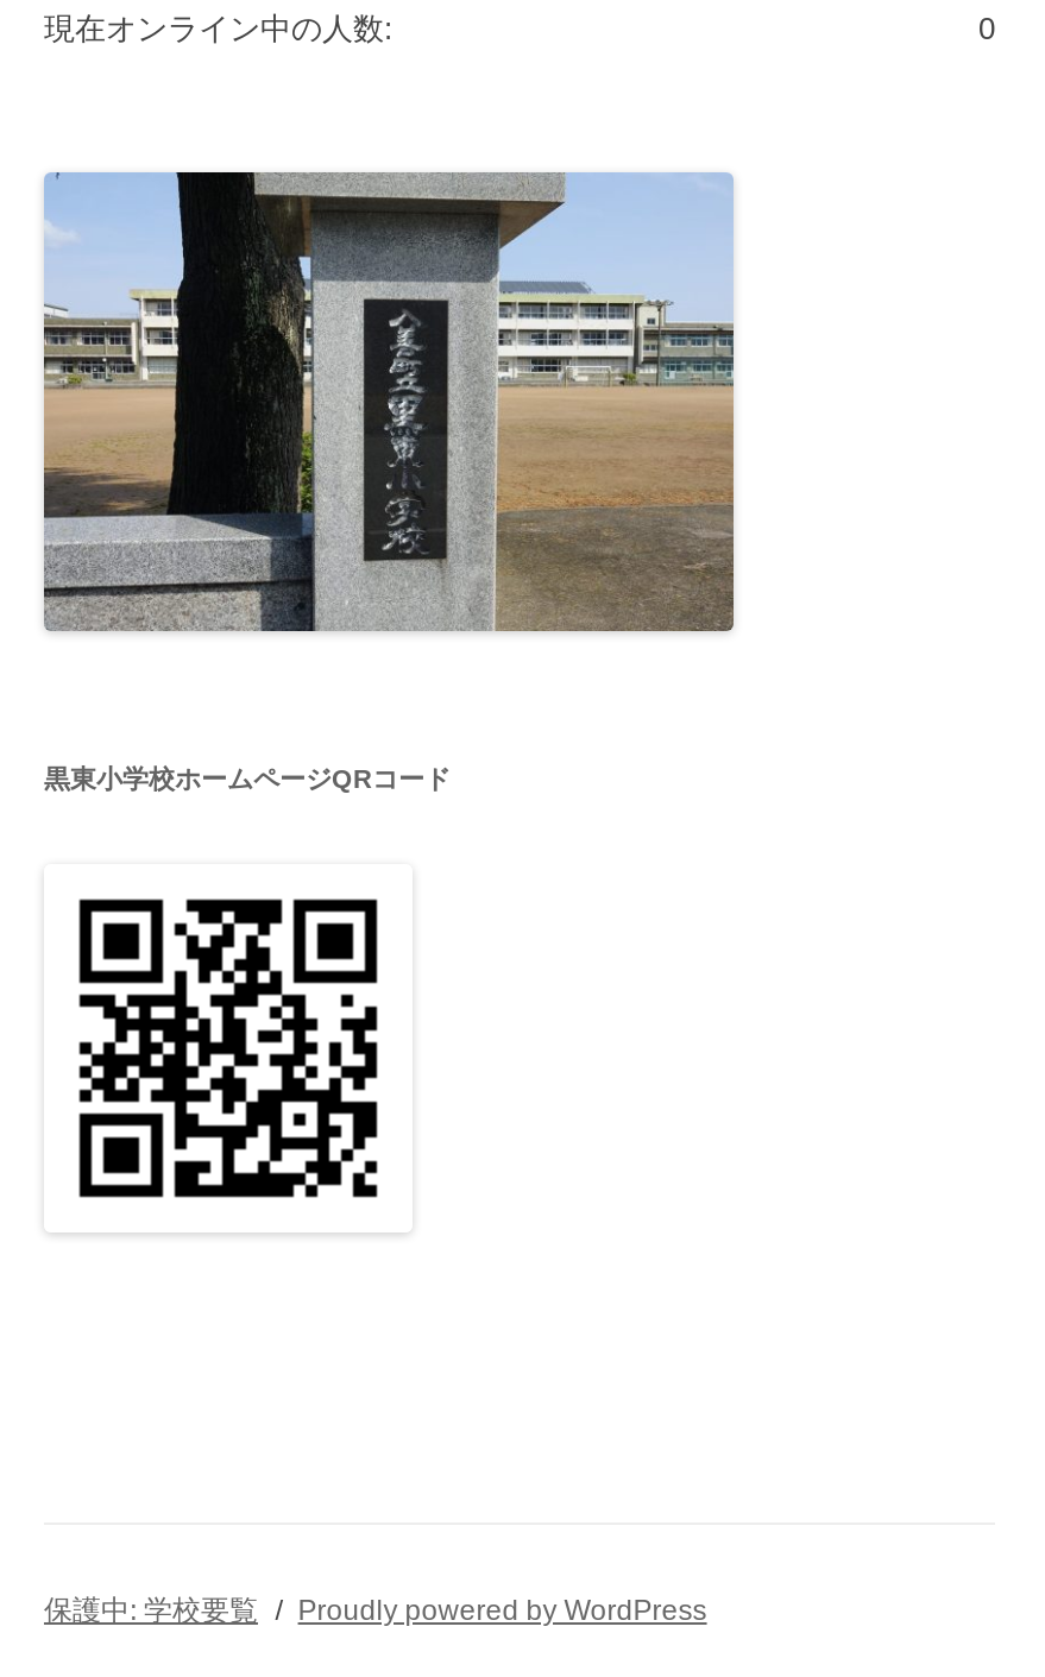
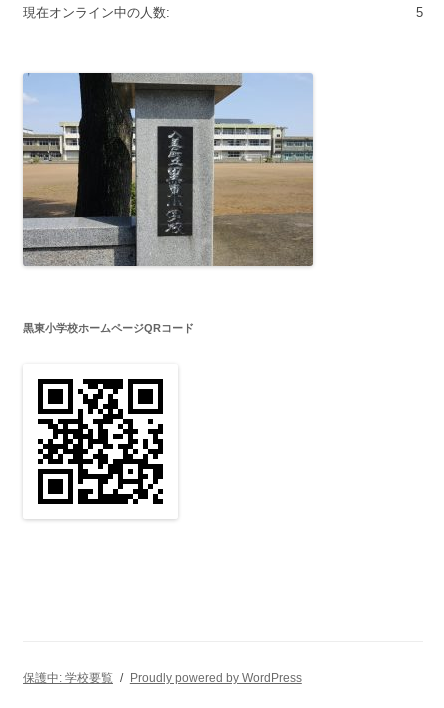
- 0
+ 5
